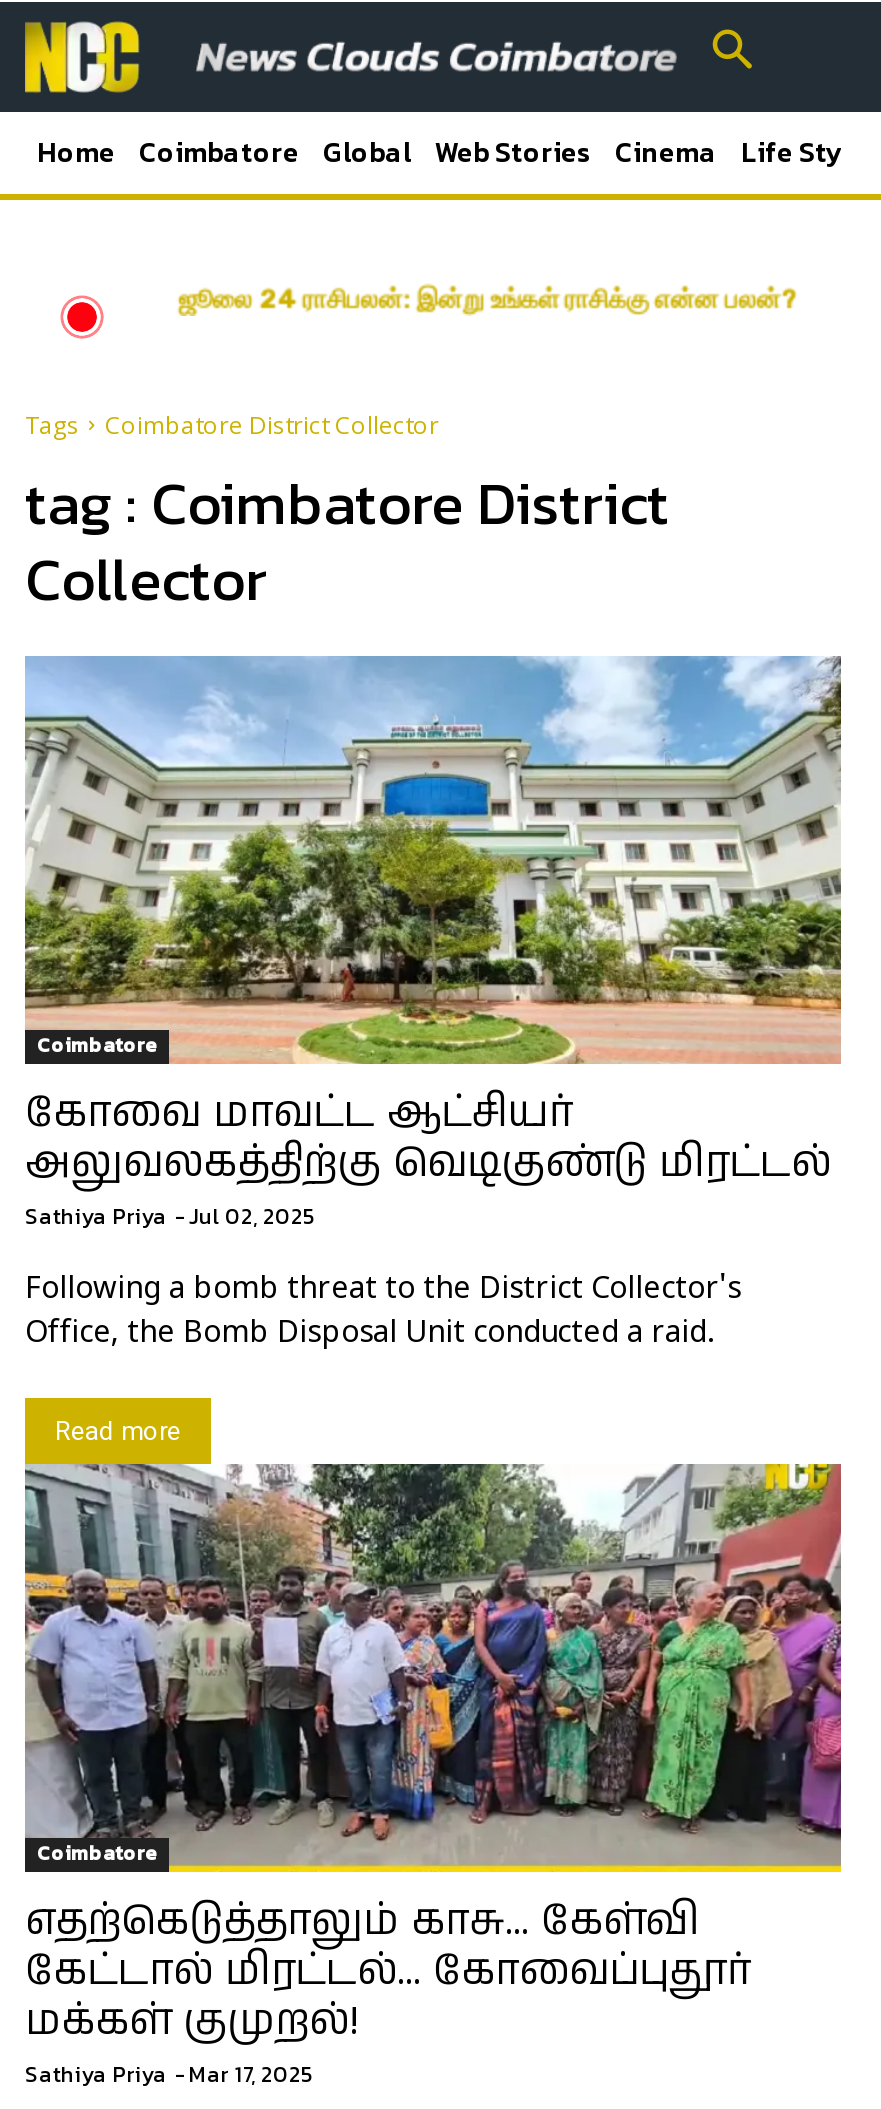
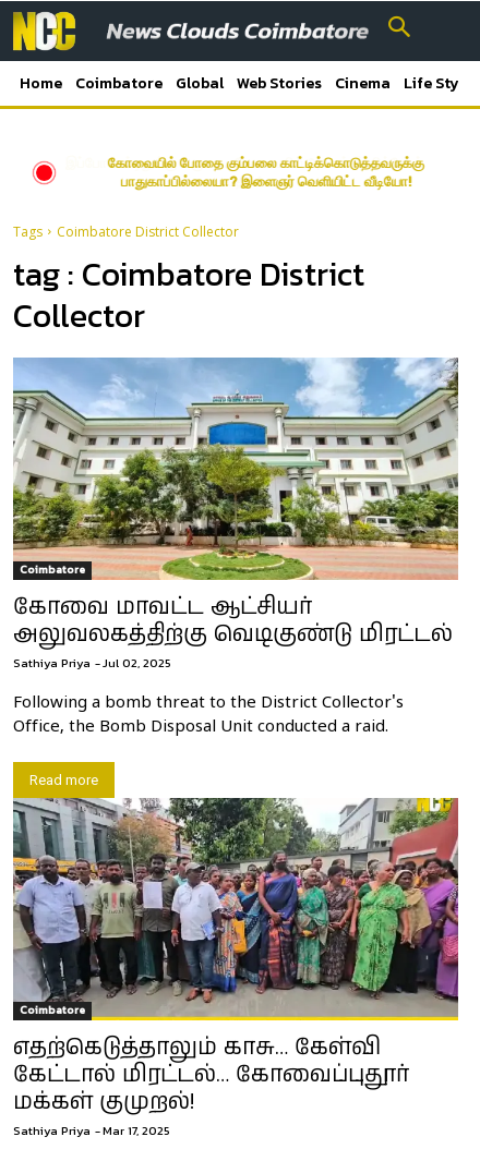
- ஜூலை 24 ராசிபலன்: இன்று உங்கள் ராசிக்கு என்ன பலன்?
+ கோவையில் போதை கும்பலை காட்டிக்கொடுத்தவருக்கு
+ பாதுகாப்பில்லையா? இளைஞர் வெளியிட்ட வீடியோ!
